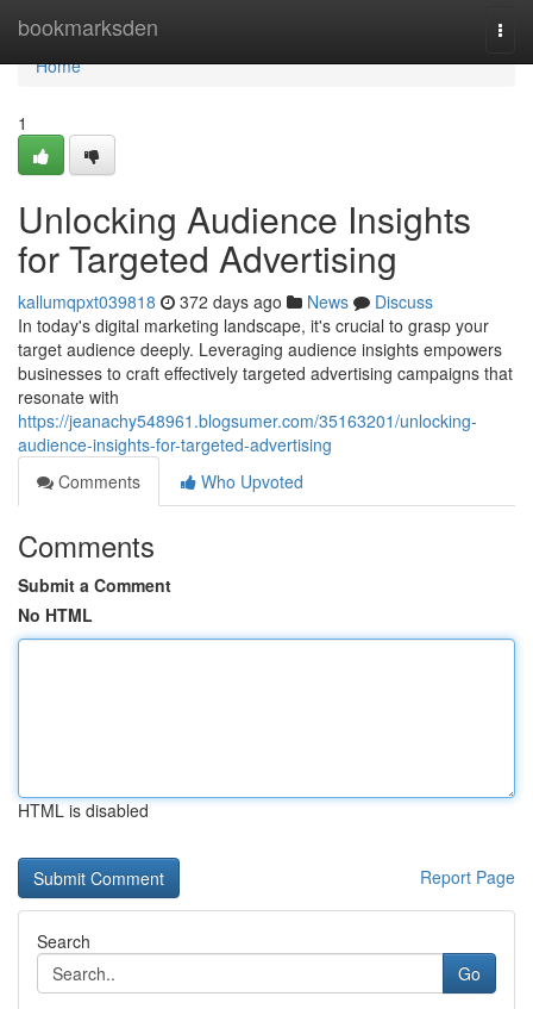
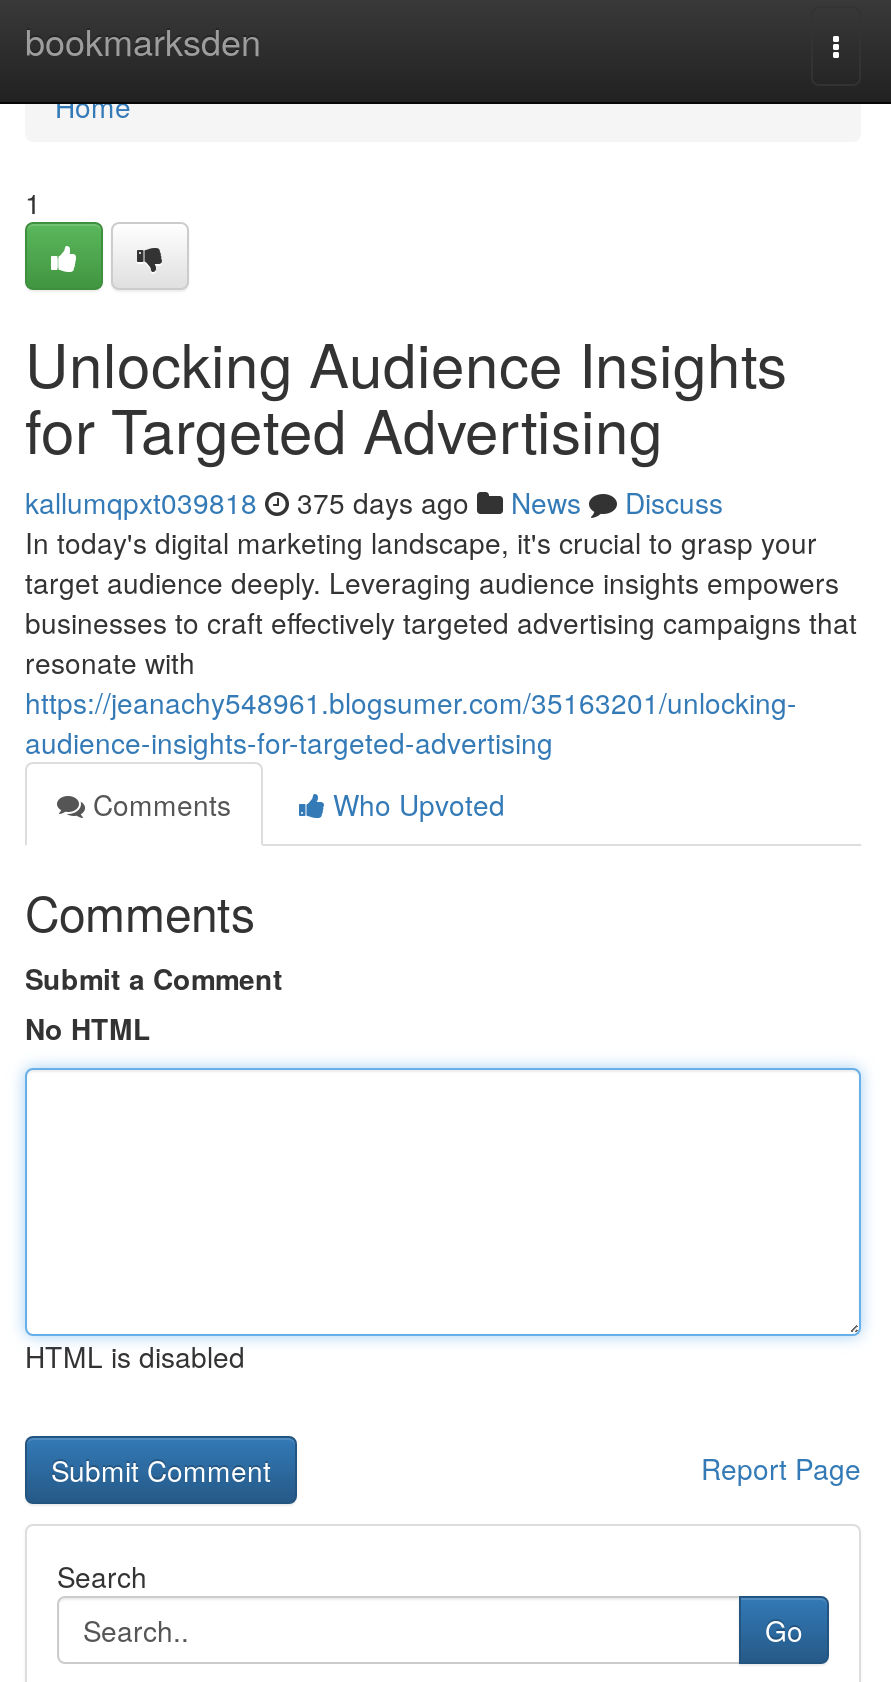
- kallumqpxt039818 372 days ago News Discuss
+ kallumqpxt039818 375 days ago News Discuss
